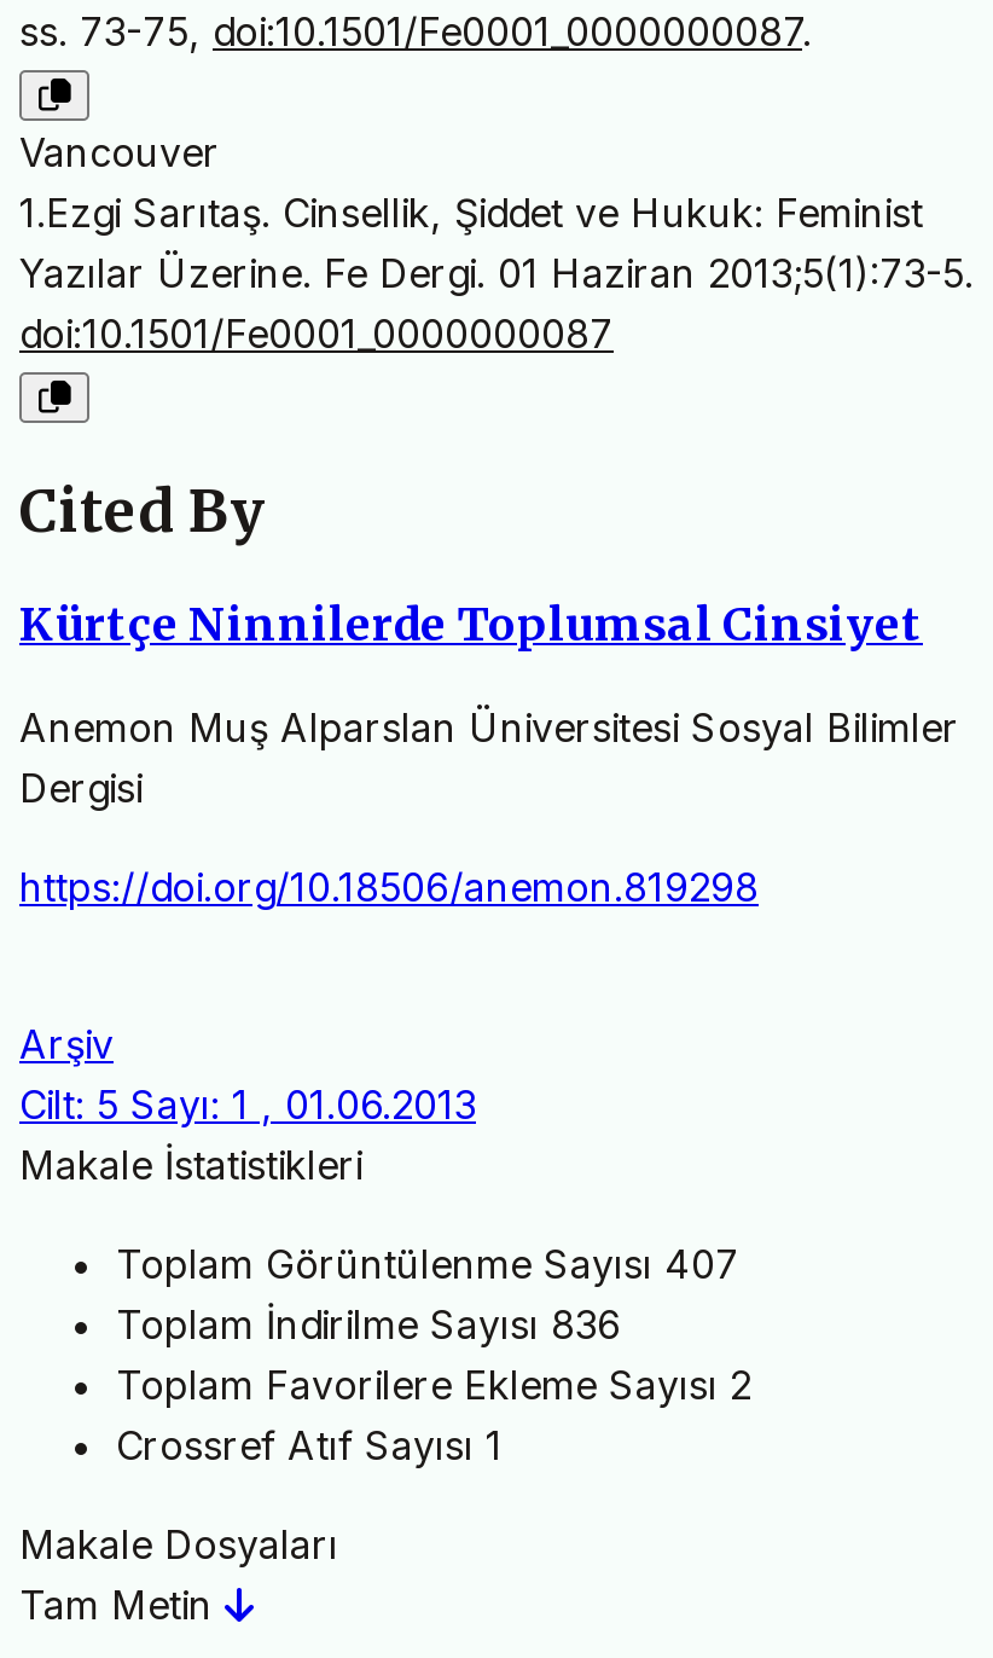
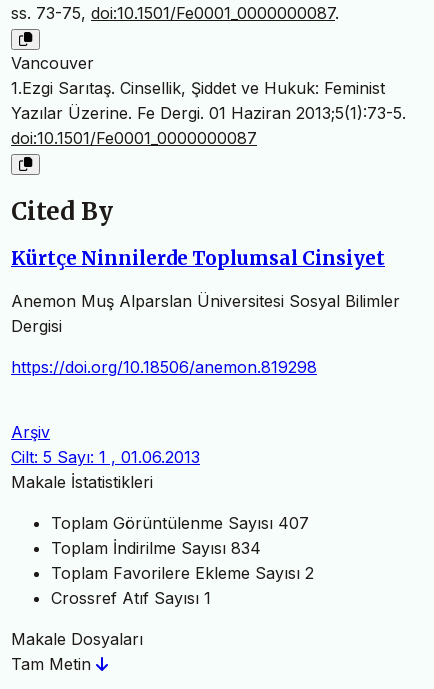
- Toplam İndirilme Sayısı 836
+ Toplam İndirilme Sayısı 834
